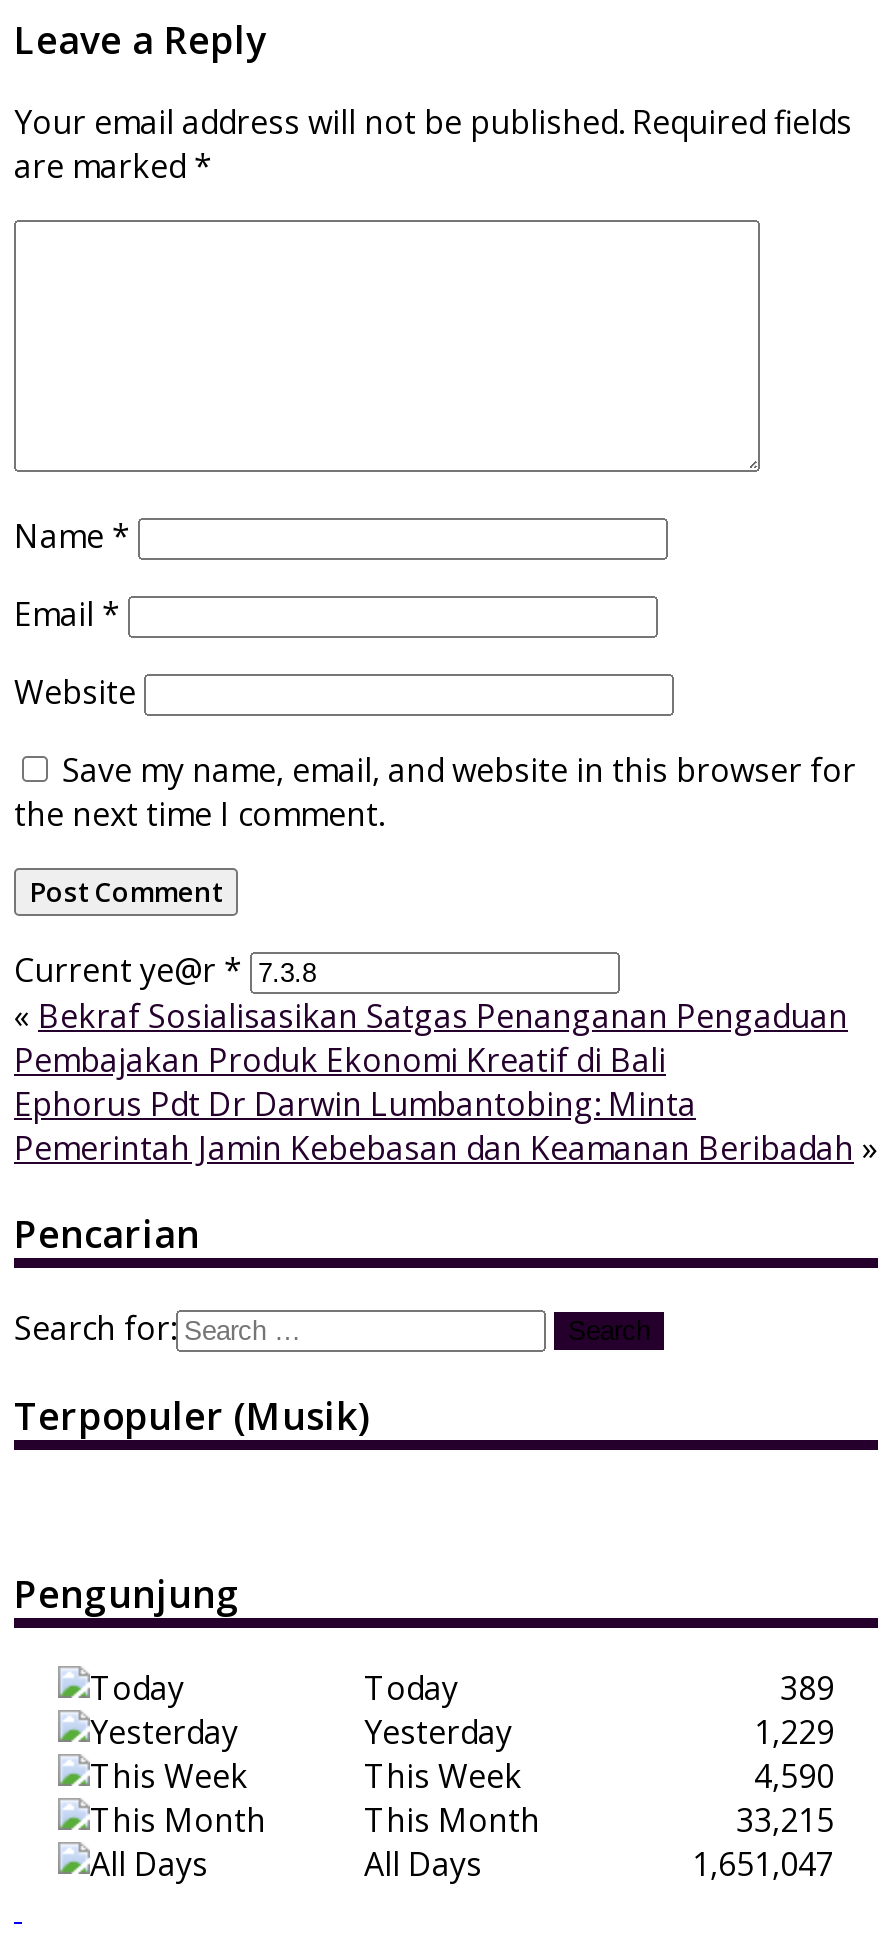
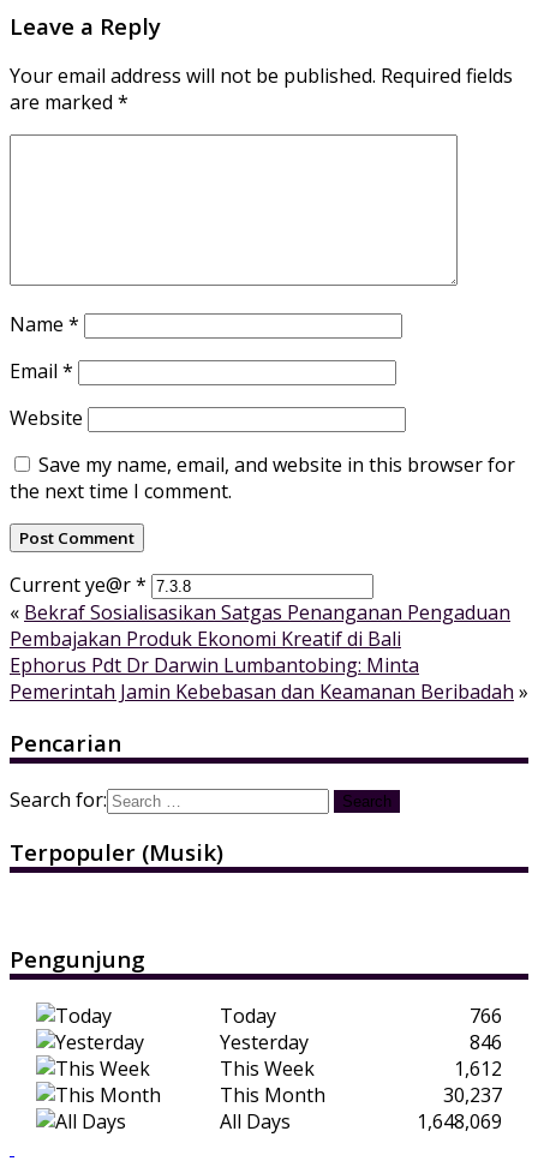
- 389
+ 766

- 1,229
+ 846

- 4,590
+ 1,612

- 33,215
+ 30,237

- 1,651,047
+ 1,648,069
